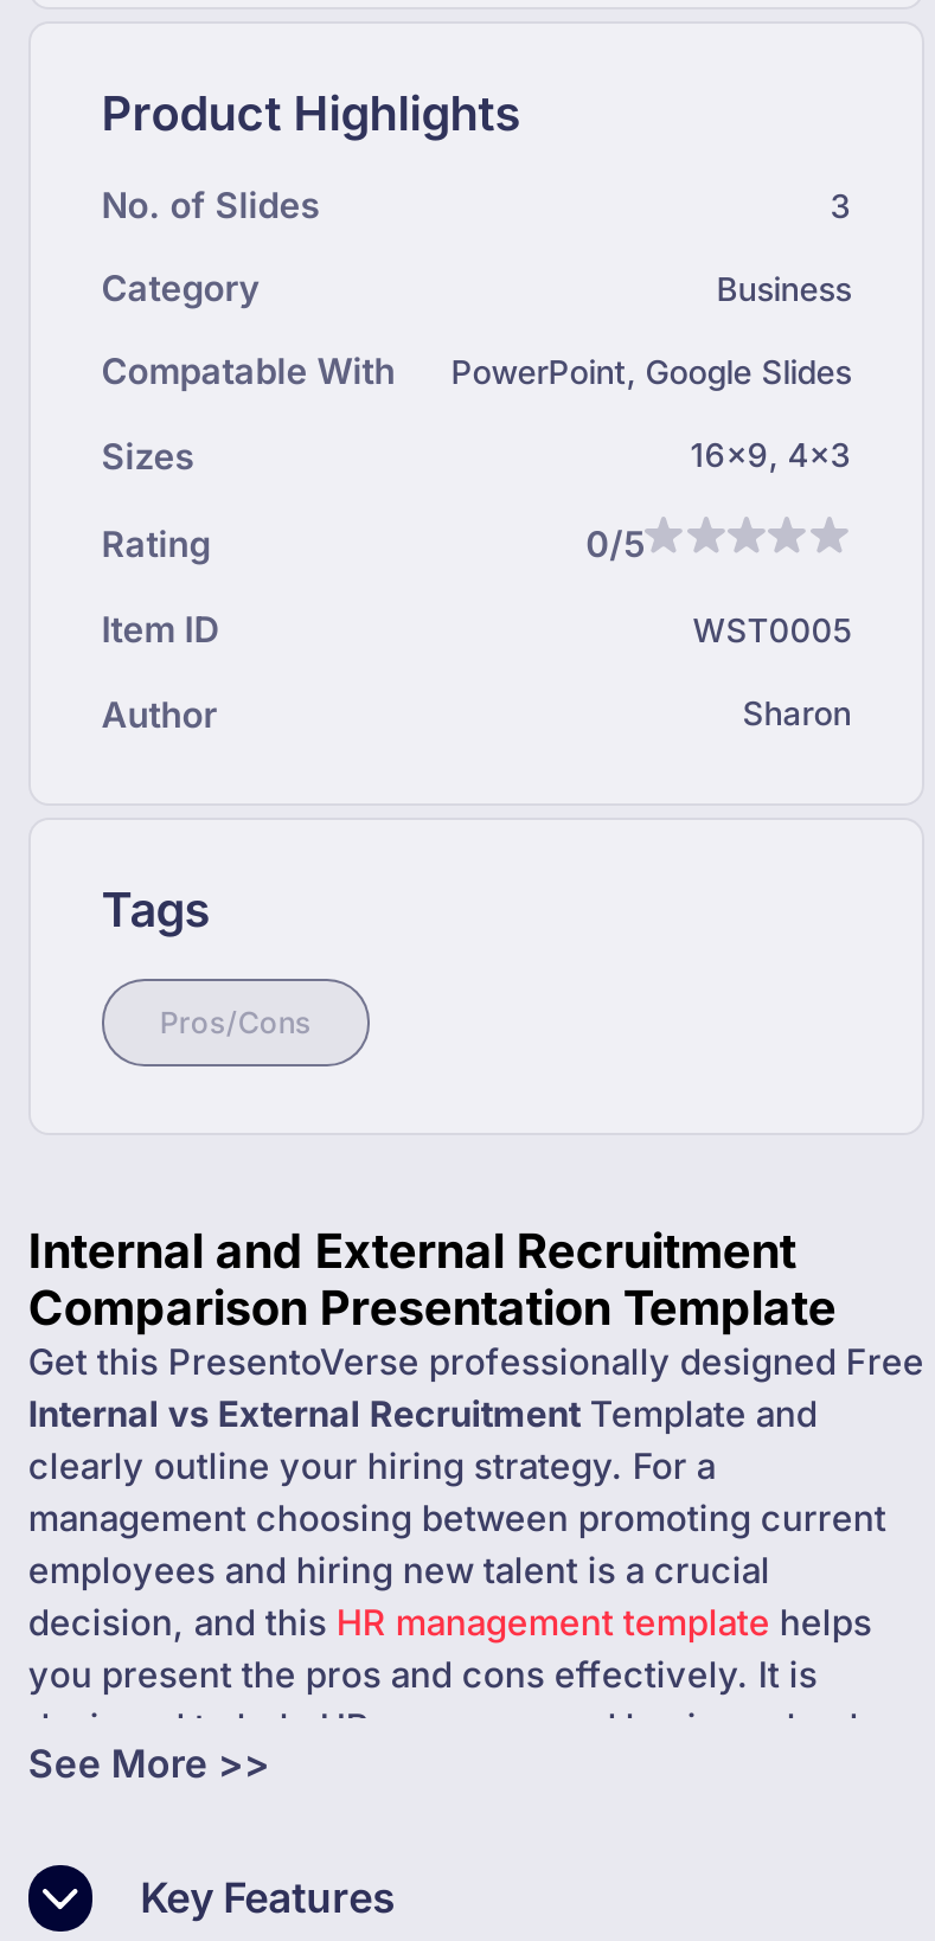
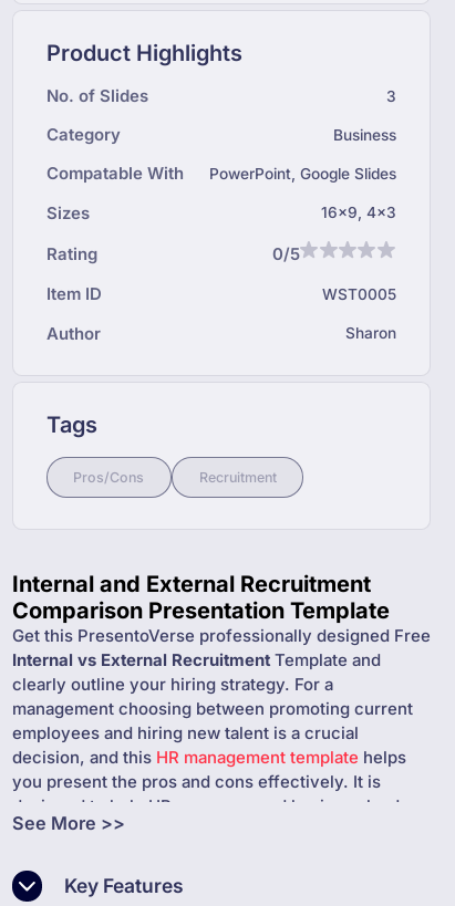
+ Recruitment
